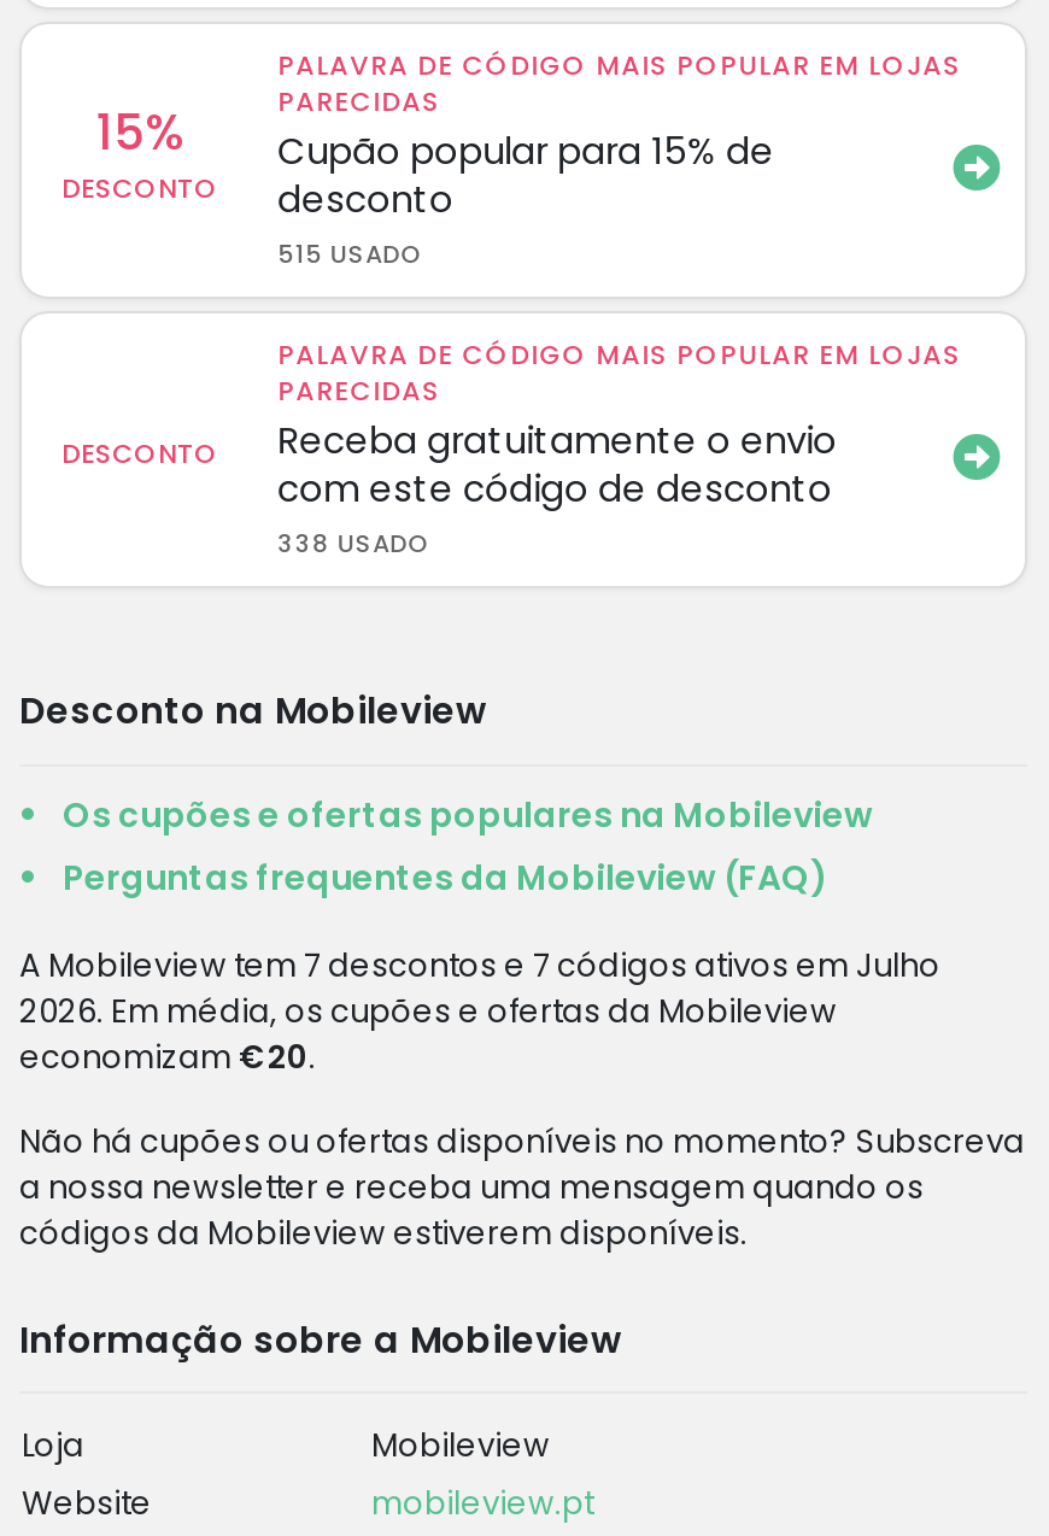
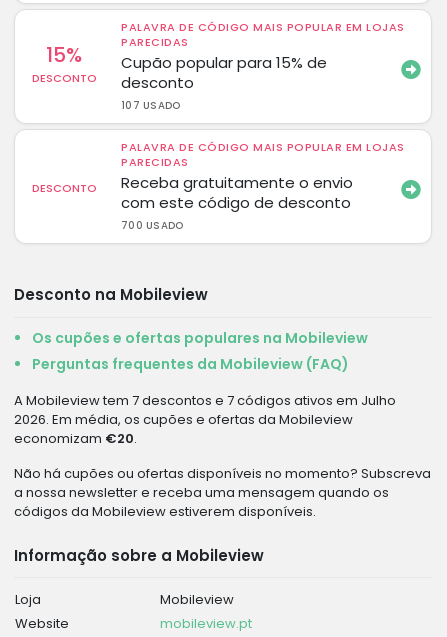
- 515 USADO
+ 107 USADO

- 338 USADO
+ 700 USADO
